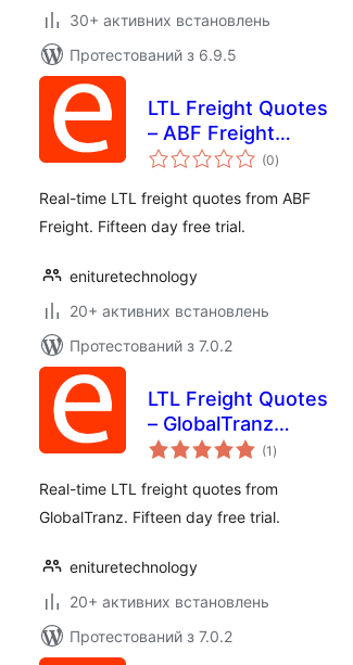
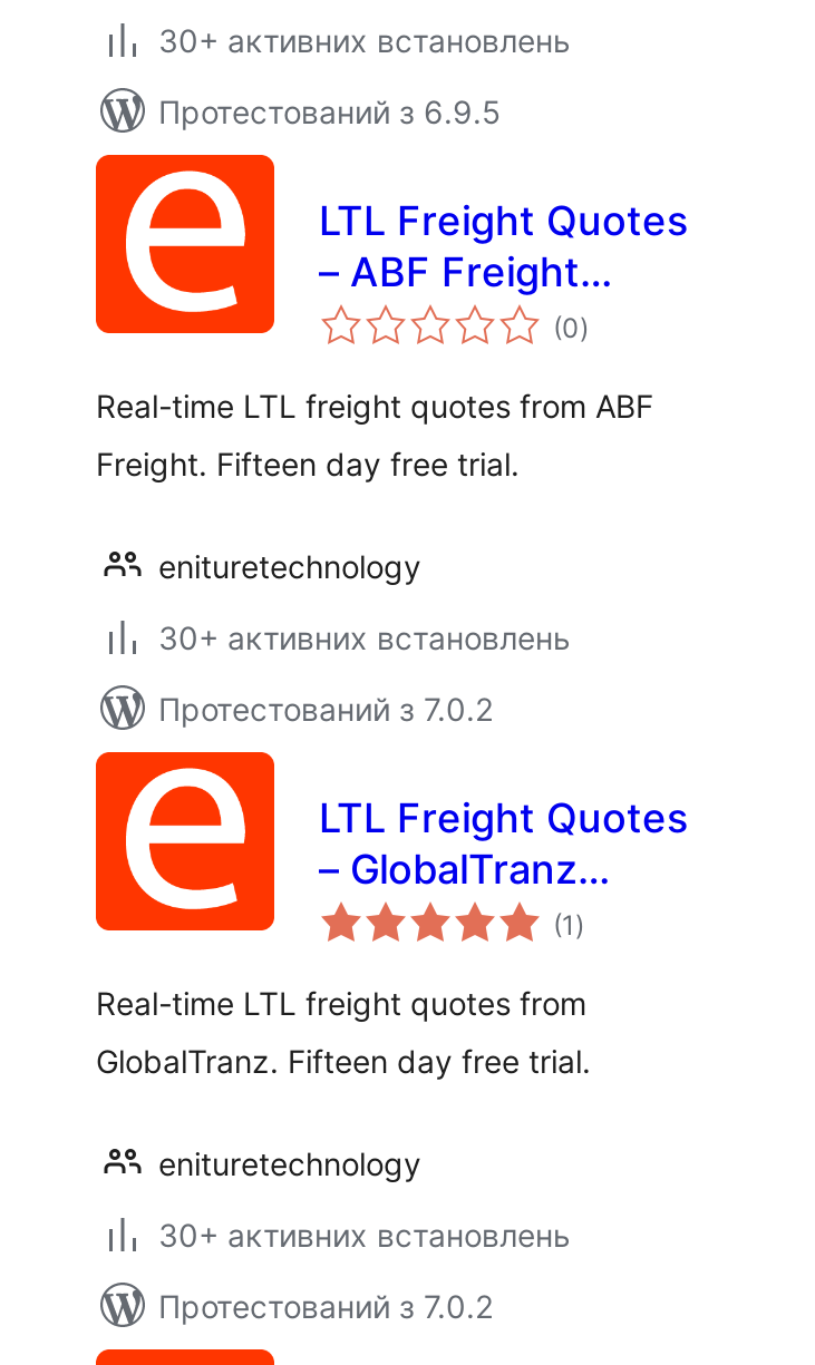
- 20+ активних встановлень
+ 30+ активних встановлень

- 20+ активних встановлень
+ 30+ активних встановлень
